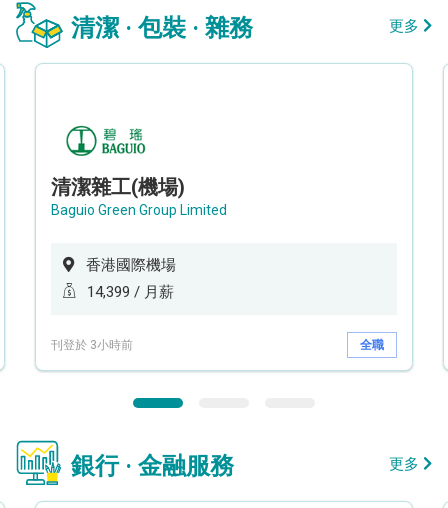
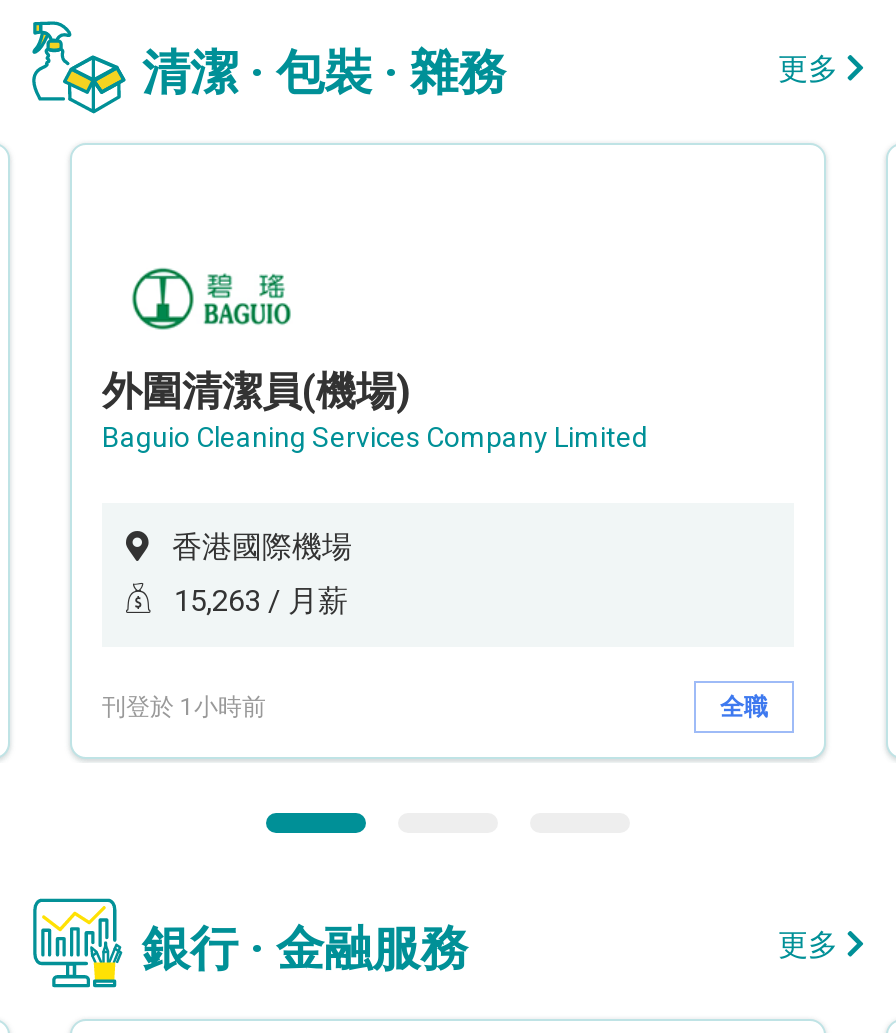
- 清潔雜工(機場)
- Baguio Green Group Limited
+ 外圍清潔員(機場)
+ Baguio Cleaning Services Company Limited

- 14,399 / 月薪
+ 15,263 / 月薪

- 刊登於 3小時前
+ 刊登於 1小時前
